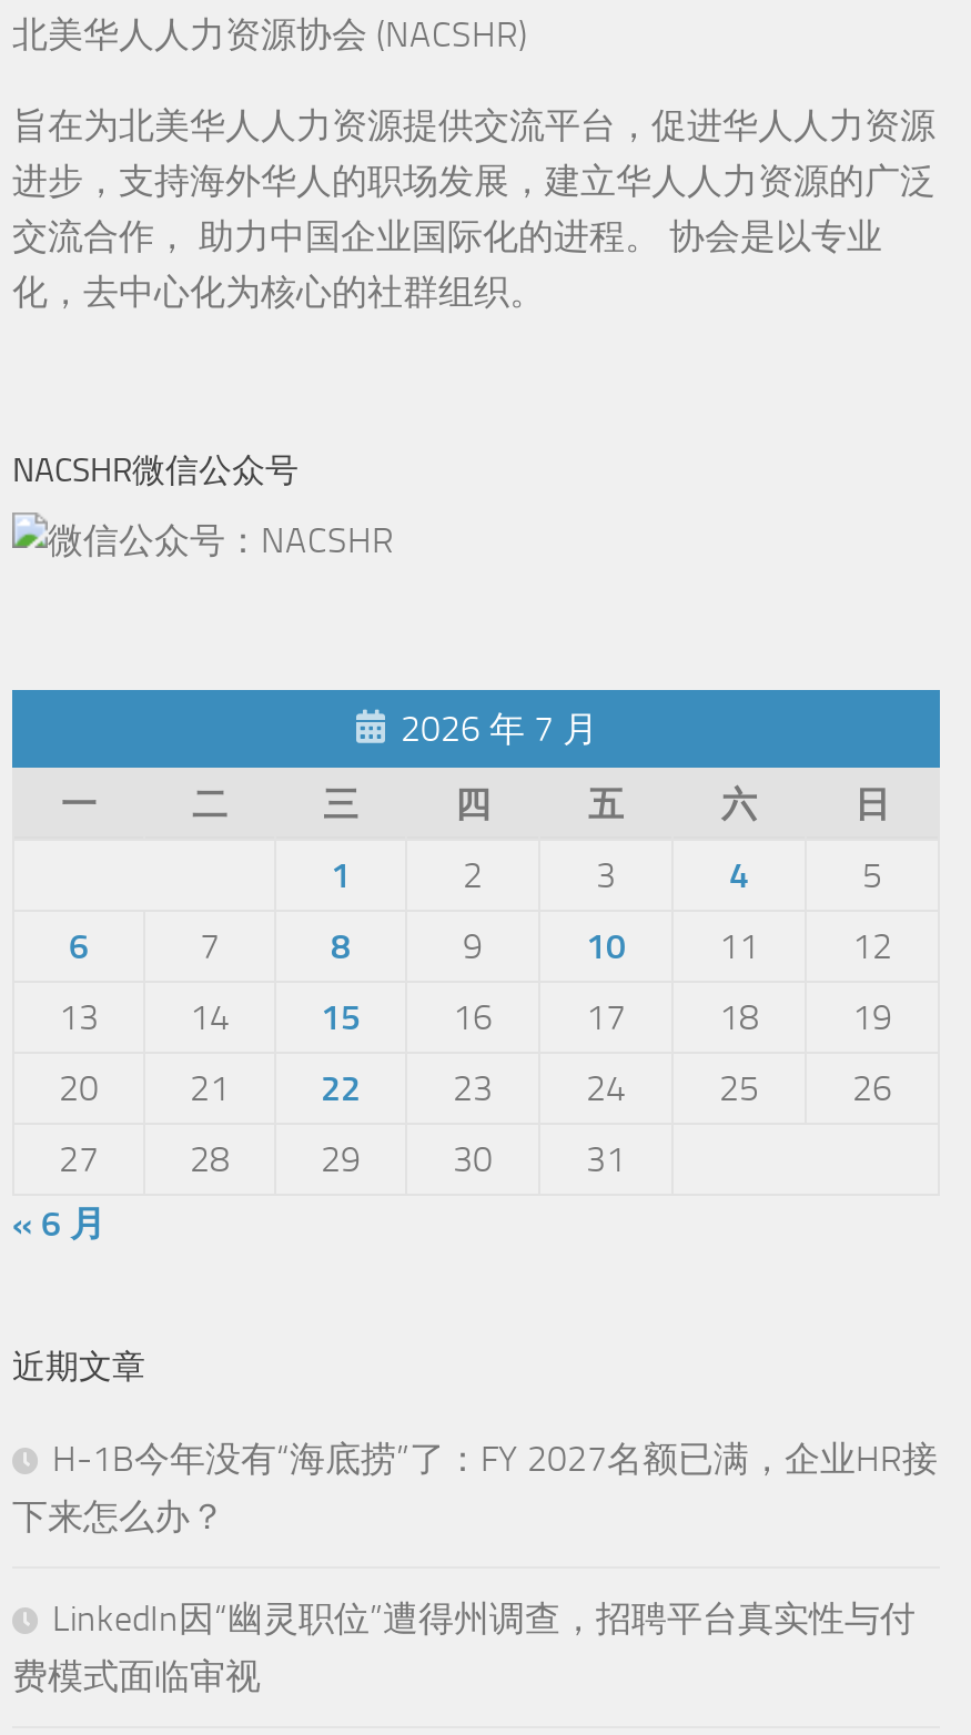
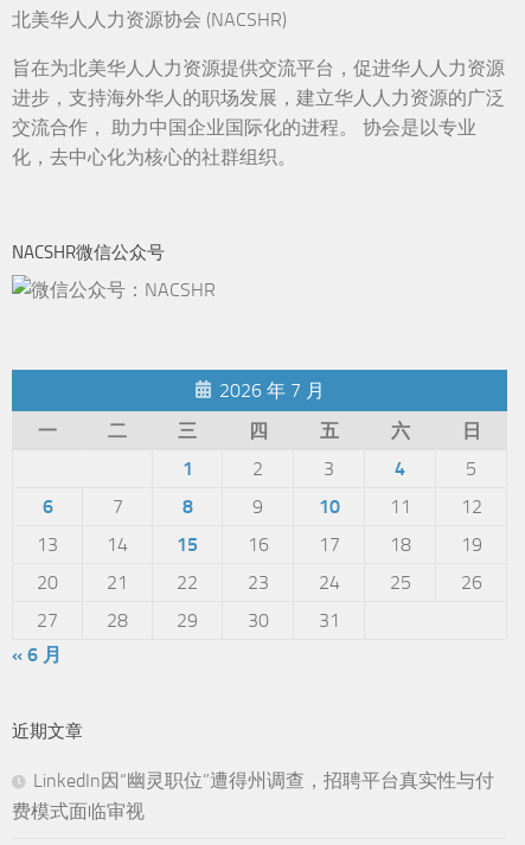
- H-1B今年没有“海底捞”了：FY 2027名额已满，企业HR接
- 下来怎么办？
